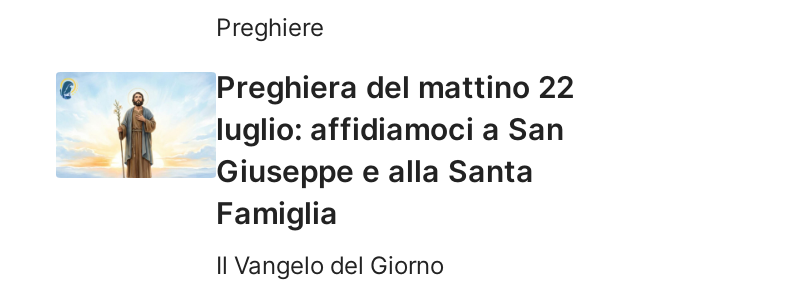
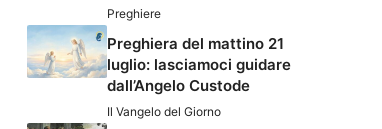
- [image]
- Preghiera del mattino 22
- luglio: affidiamoci a San
- Giuseppe e alla Santa
- Famiglia
+ [image]
+ Preghiera del mattino 21
+ luglio: lasciamoci guidare
+ dall’Angelo Custode
